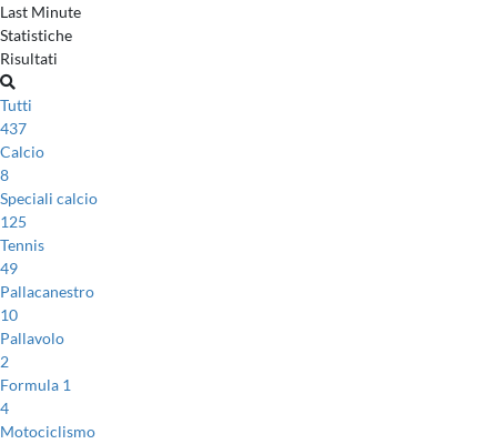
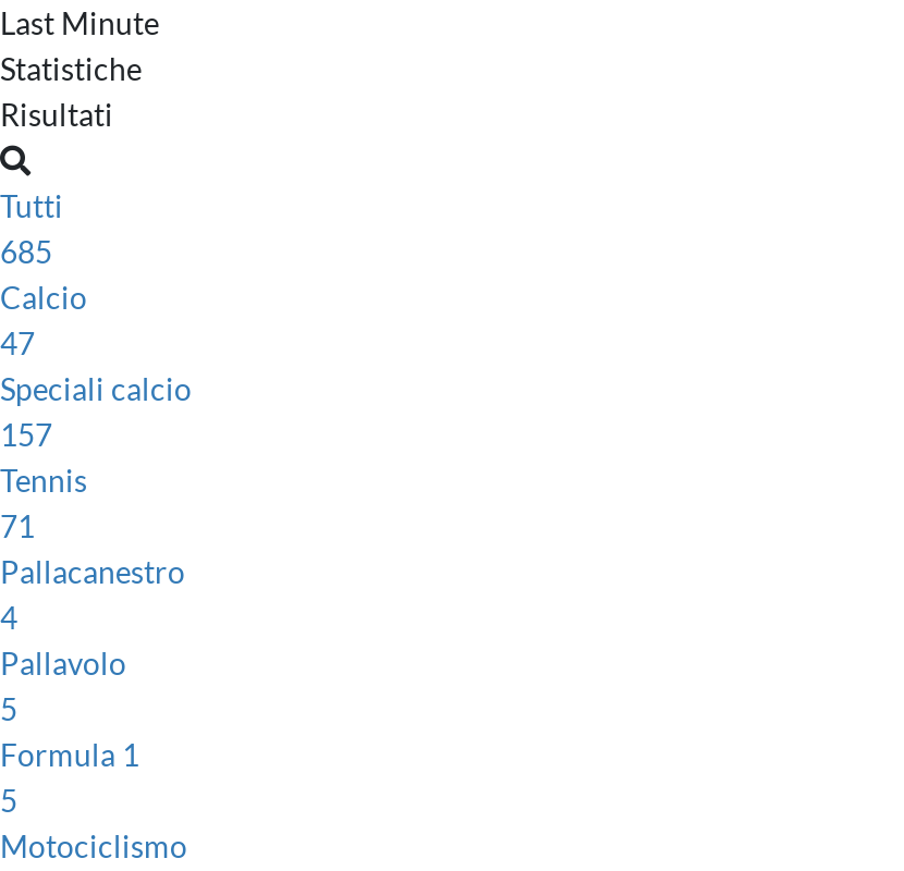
- 437
+ 685

- 8
+ 47

- 125
+ 157

- 49
+ 71

- 10
+ 4

- 2
+ 5

- 4
+ 5
